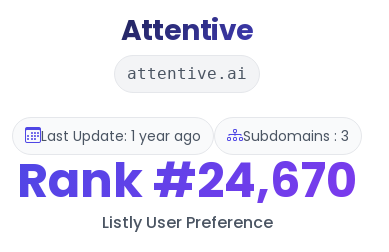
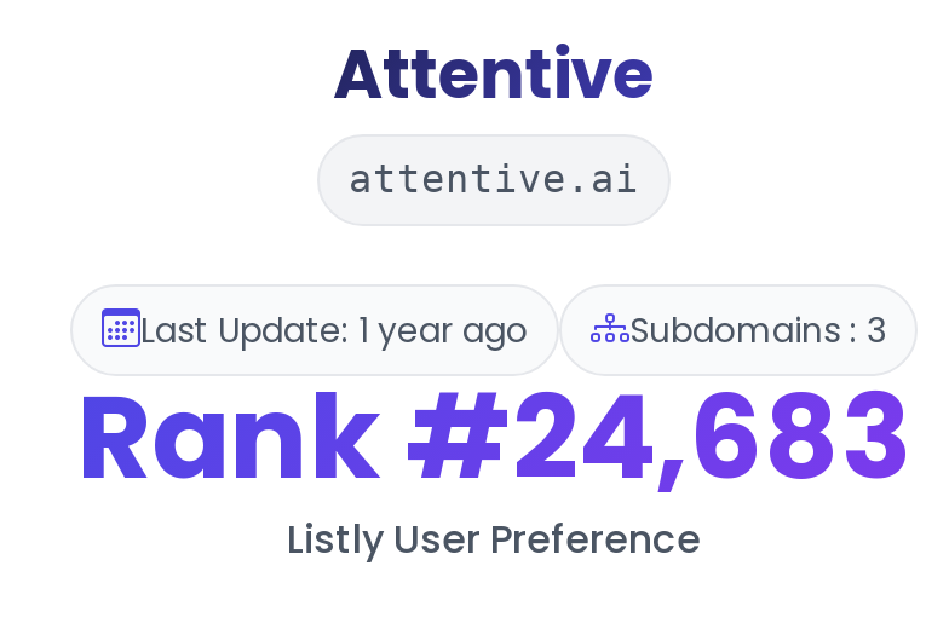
- Rank #24,670
+ Rank #24,683
